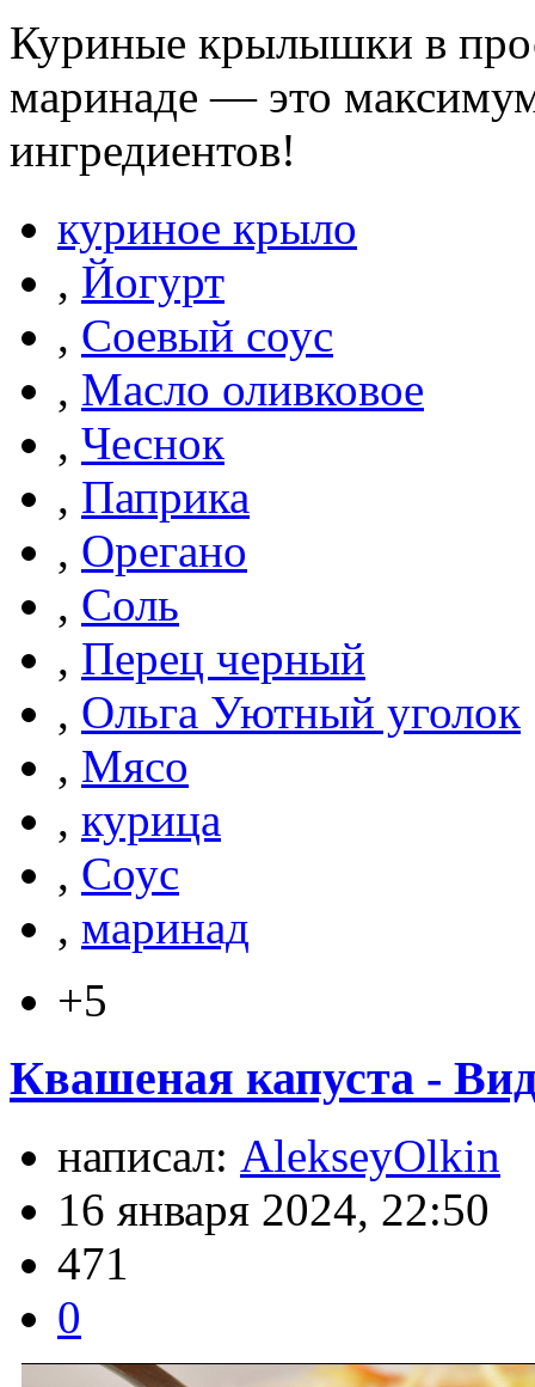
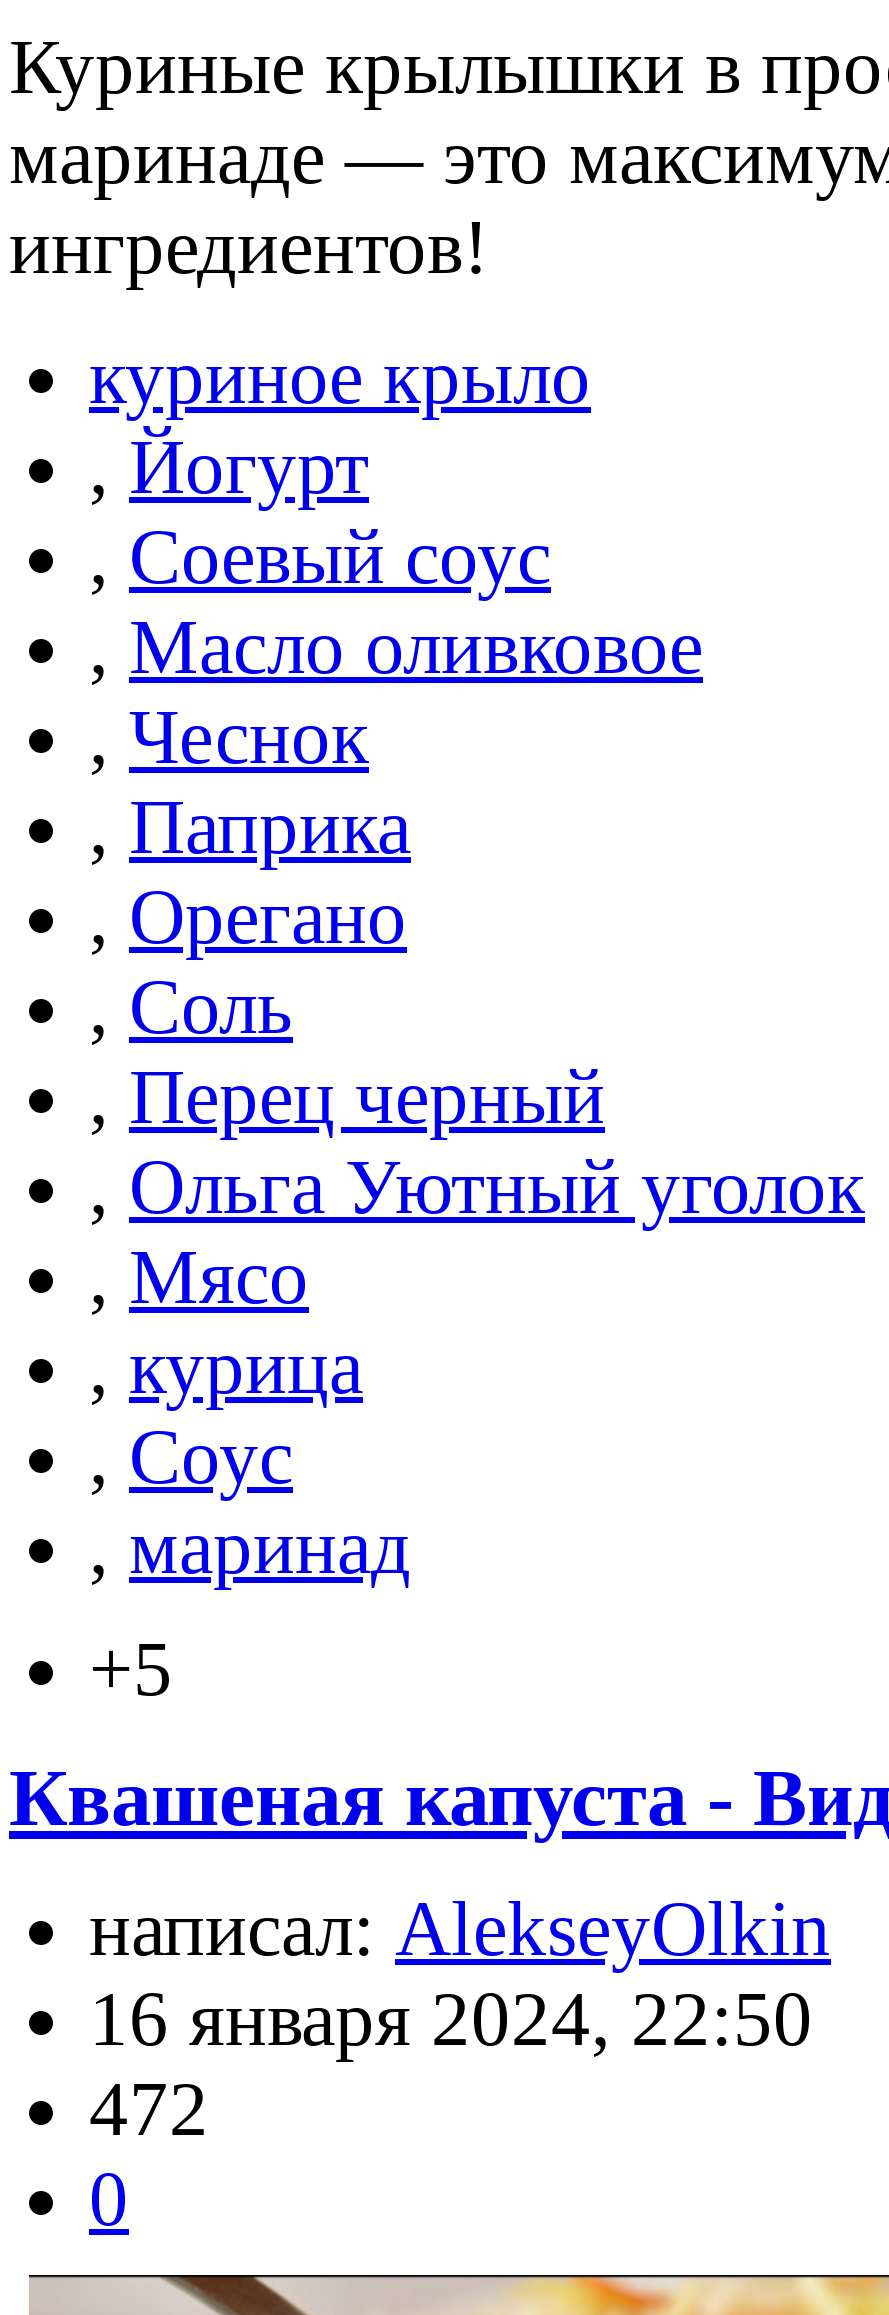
- 471
+ 472
